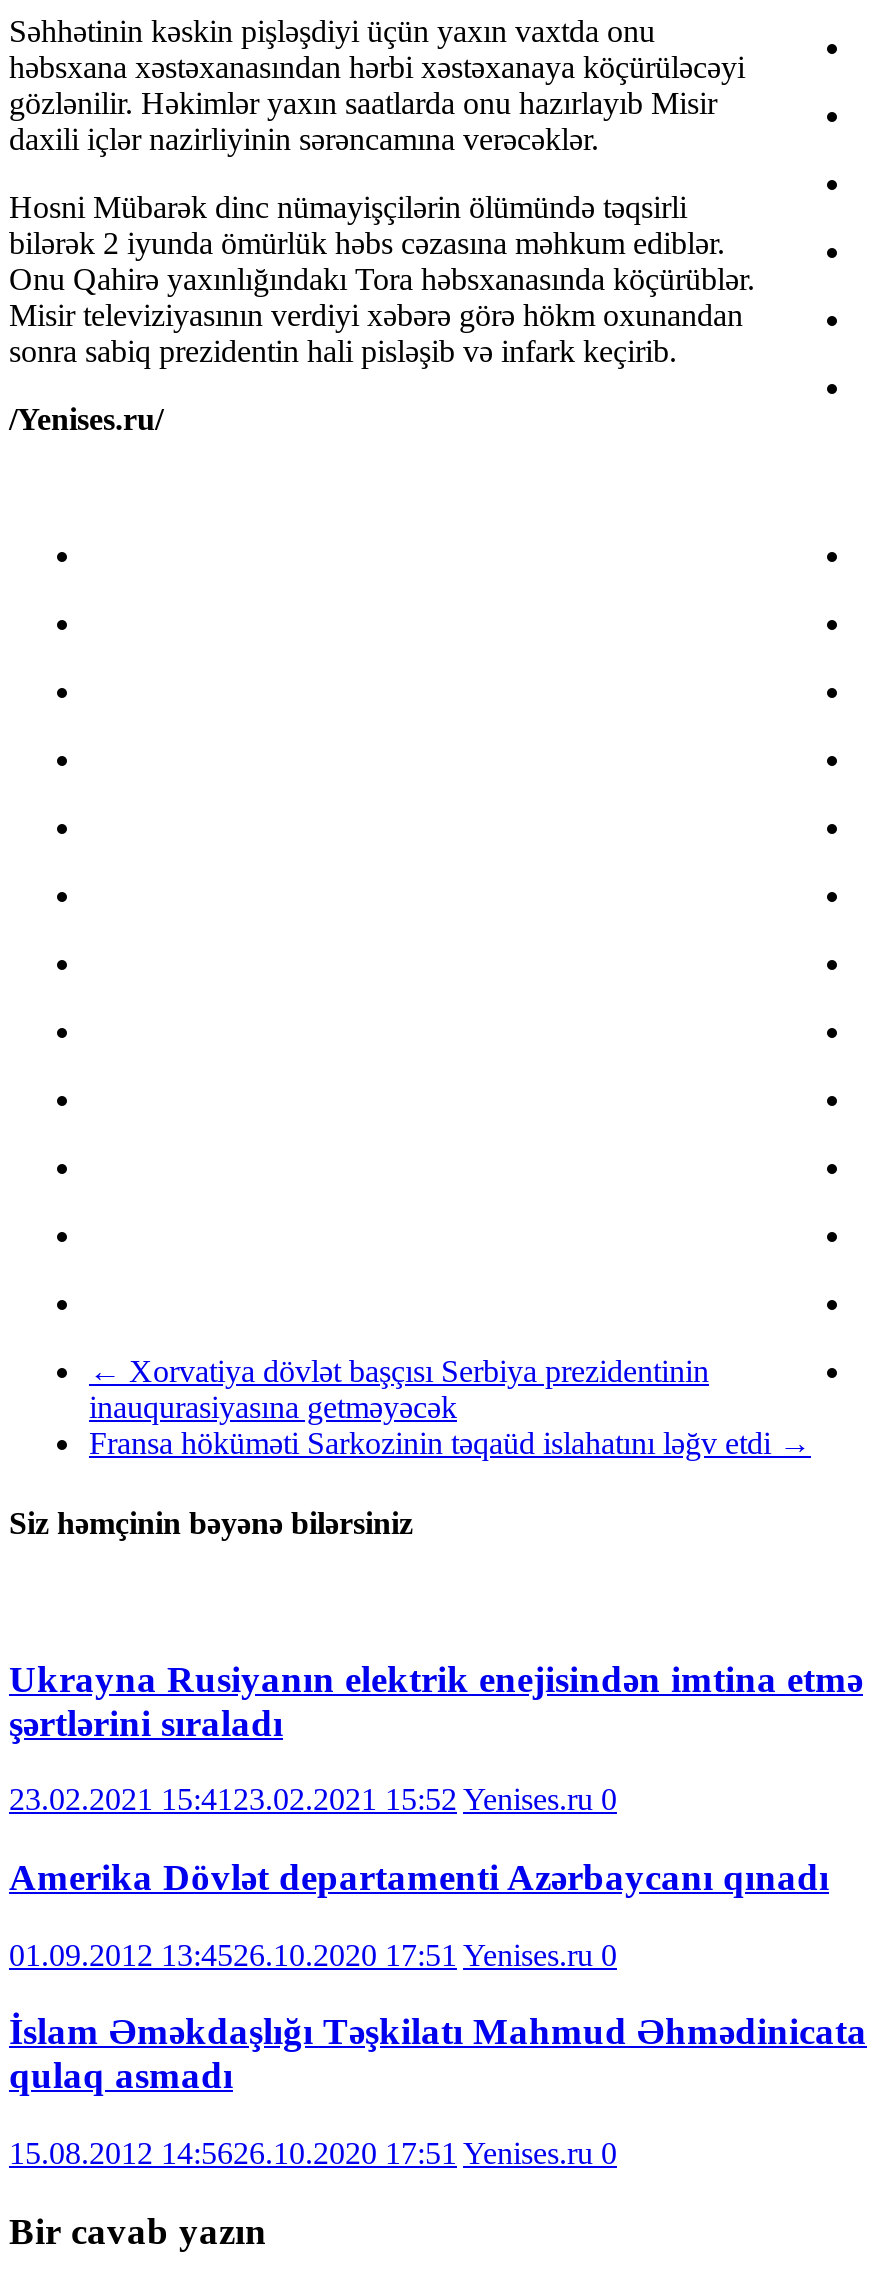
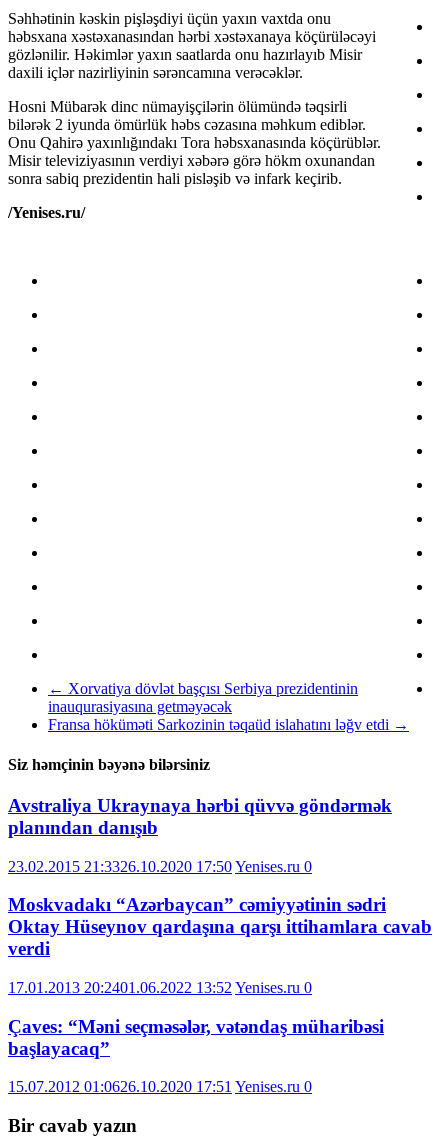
- Ukrayna Rusiyanın elektrik enejisindən imtina etmə
- şərtlərini sıraladı
+ Avstraliya Ukraynaya hərbi qüvvə göndərmək
+ planından danışıb

- 23.02.2021 15:41 23.02.2021 15:52 Yenises.ru 0
+ 23.02.2015 21:33 26.10.2020 17:50 Yenises.ru 0

- Amerika Dövlət departamenti Azərbaycanı qınadı
+ Moskvadakı “Azərbaycan” cəmiyyətinin sədri
+ Oktay Hüseynov qardaşına qarşı ittihamlara cavab
+ verdi

- 01.09.2012 13:4526.10.2020 17:51 Yenises.ru 0
+ 17.01.2013 20:2401.06.2022 13:52 Yenises.ru 0

- İslam Əməkdaşlığı Təşkilatı Mahmud Əhmədinicata
- qulaq asmadı
+ Çaves: “Məni seçməsələr, vətəndaş müharibəsi
+ başlayacaq”

- 15.08.2012 14:5626.10.2020 17:51 Yenises.ru 0
+ 15.07.2012 01:0626.10.2020 17:51 Yenises.ru 0
